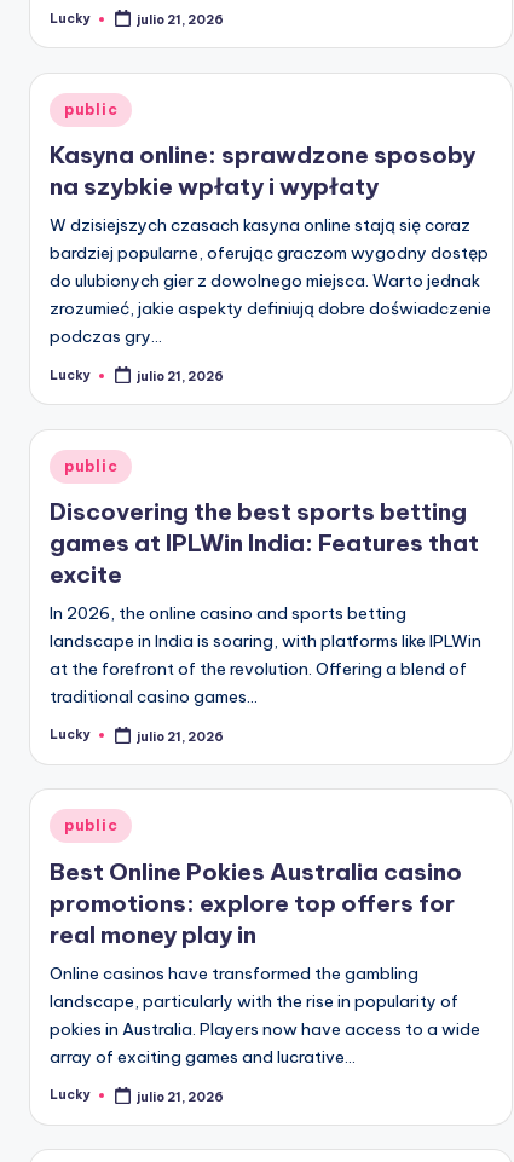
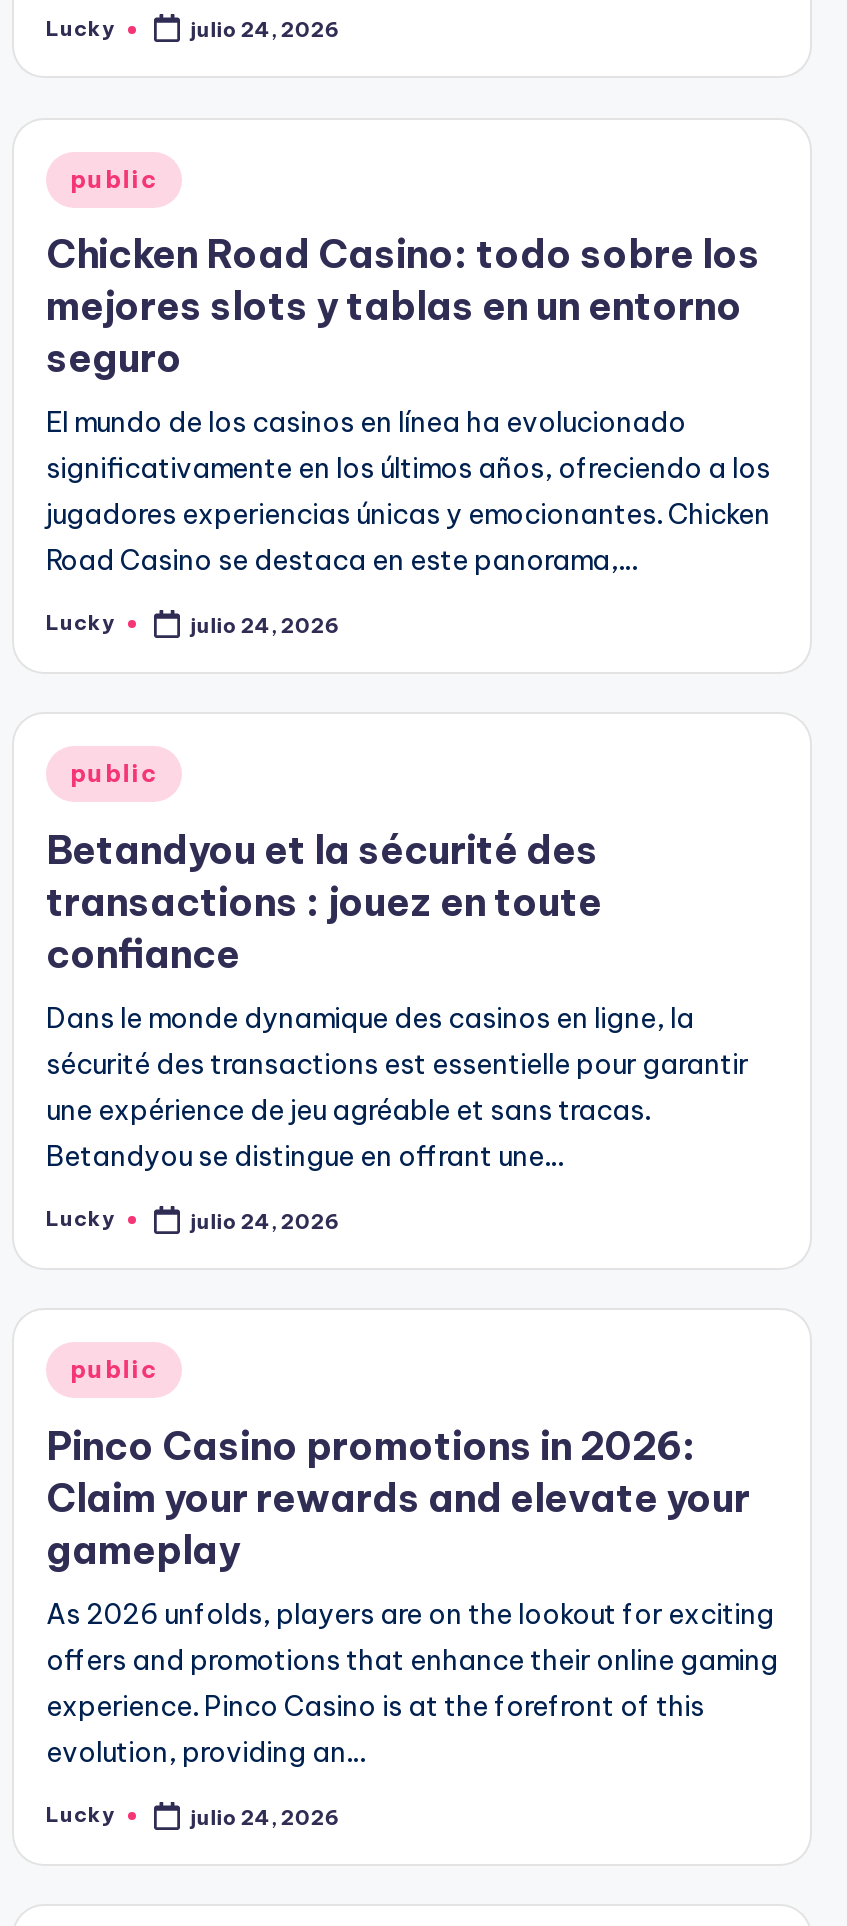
- julio 21, 2026
+ julio 24, 2026

- Kasyna online: sprawdzone sposoby
- na szybkie wpłaty i wypłaty
+ Chicken Road Casino: todo sobre los
+ mejores slots y tablas en un entorno
+ seguro

- W dzisiejszych czasach kasyna online stają się coraz
- bardziej popularne, oferując graczom wygodny dostęp
- do ulubionych gier z dowolnego miejsca. Warto jednak
- zrozumieć, jakie aspekty definiują dobre doświadczenie
- podczas gry…
+ El mundo de los casinos en línea ha evolucionado
+ significativamente en los últimos años, ofreciendo a los
+ jugadores experiencias únicas y emocionantes. Chicken
+ Road Casino se destaca en este panorama,…

- julio 21, 2026
+ julio 24, 2026

- Discovering the best sports betting
- games at IPLWin India: Features that
- excite
+ Betandyou et la sécurité des
+ transactions : jouez en toute
+ confiance

- In 2026, the online casino and sports betting
- landscape in India is soaring, with platforms like IPLWin
- at the forefront of the revolution. Offering a blend of
- traditional casino games…
+ Dans le monde dynamique des casinos en ligne, la
+ sécurité des transactions est essentielle pour garantir
+ une expérience de jeu agréable et sans tracas.
+ Betandyou se distingue en offrant une…

- julio 21, 2026
+ julio 24, 2026

- Best Online Pokies Australia casino
- promotions: explore top offers for
- real money play in
+ Pinco Casino promotions in 2026:
+ Claim your rewards and elevate your
+ gameplay

- Online casinos have transformed the gambling
- landscape, particularly with the rise in popularity of
- pokies in Australia. Players now have access to a wide
- array of exciting games and lucrative…
+ As 2026 unfolds, players are on the lookout for exciting
+ offers and promotions that enhance their online gaming
+ experience. Pinco Casino is at the forefront of this
+ evolution, providing an…

- julio 21, 2026
+ julio 24, 2026
